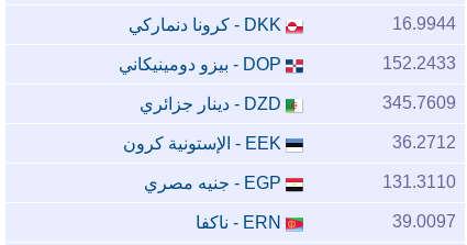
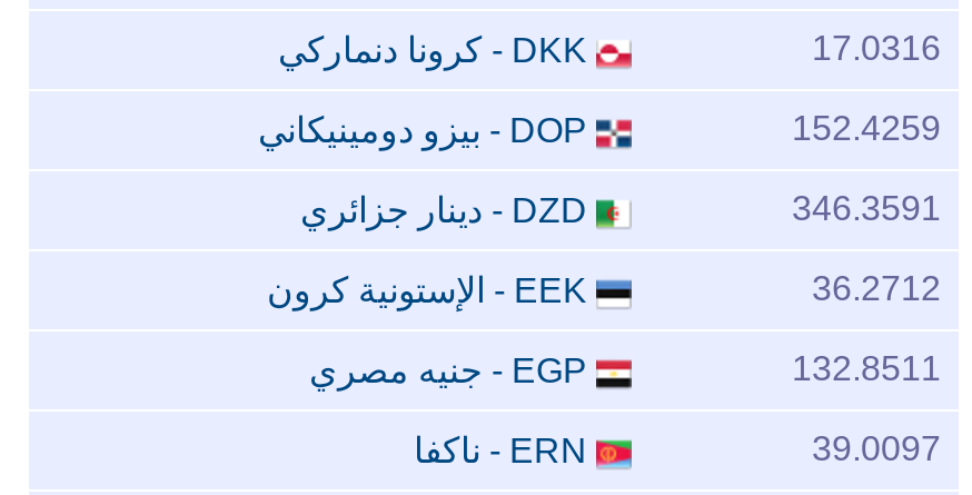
- 16.9944
+ 17.0316

- 152.2433
+ 152.4259

- 345.7609
+ 346.3591

- 131.3110
+ 132.8511
